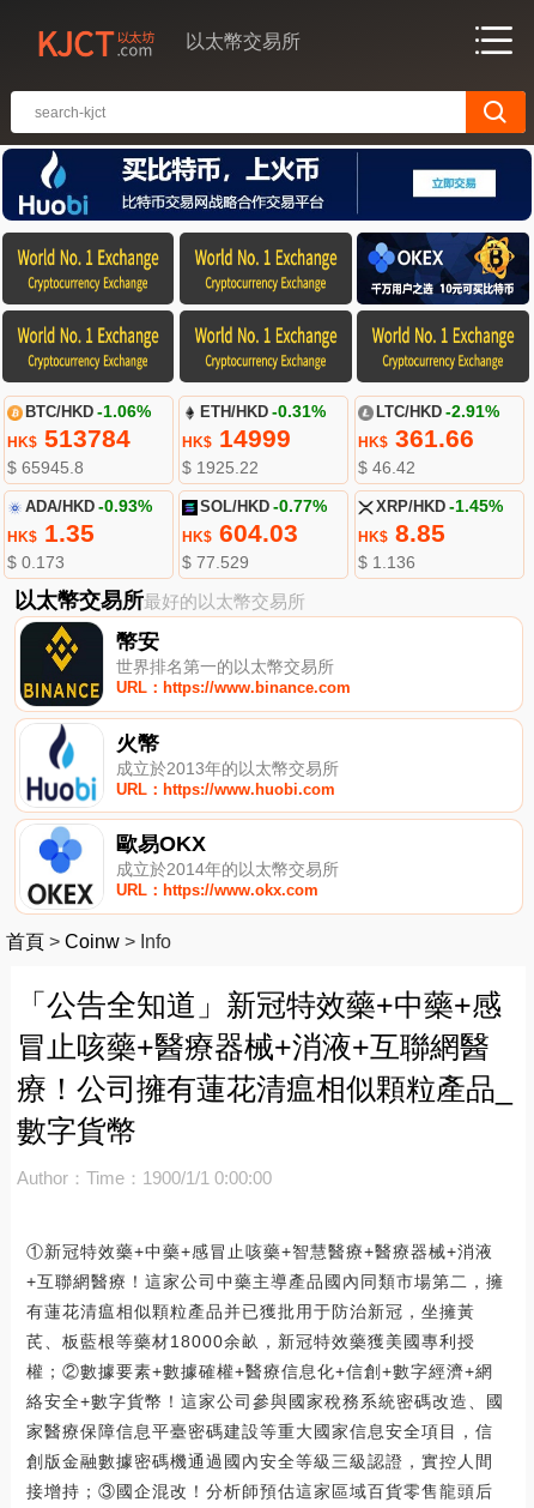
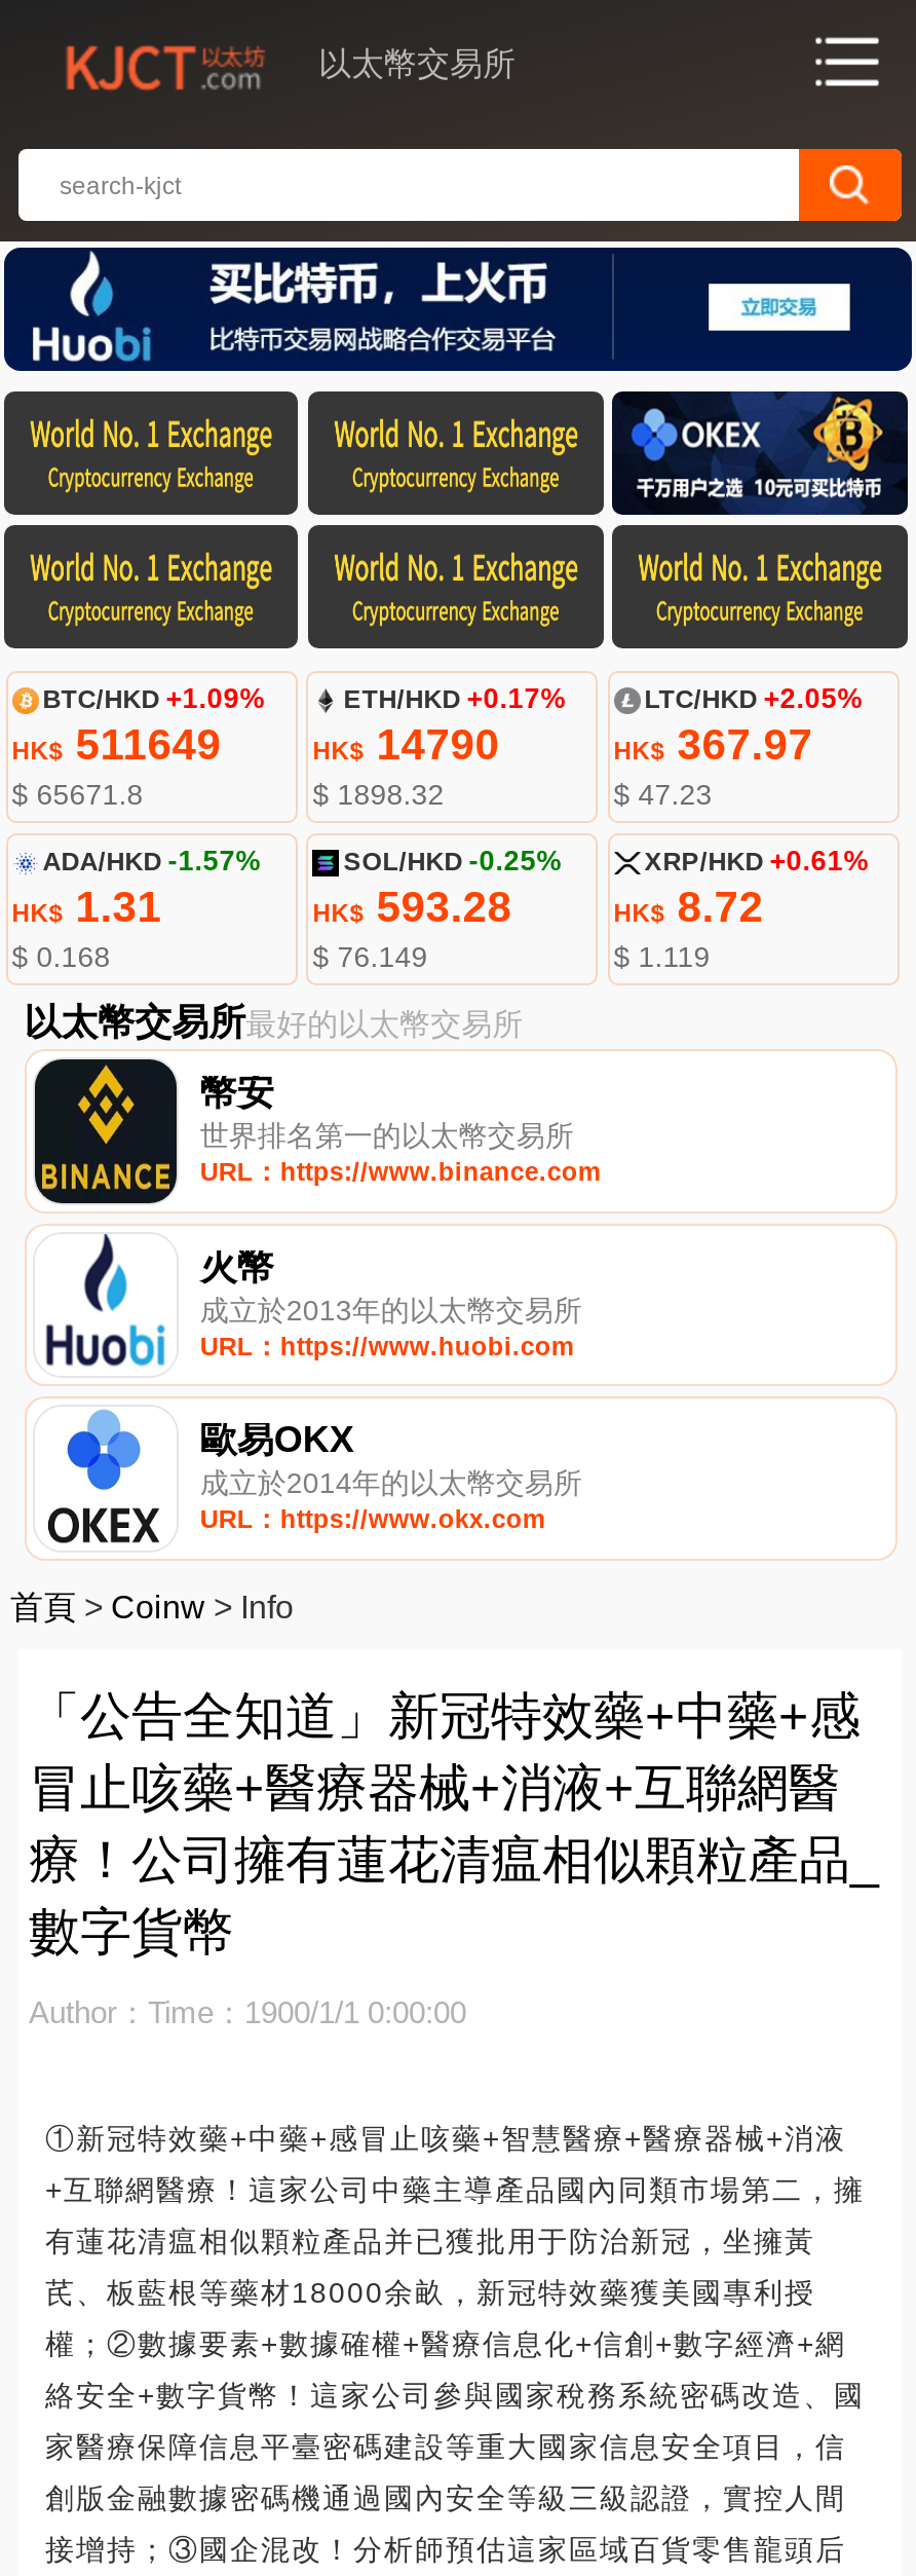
- BTC/HKD -1.06%
- HK$513784
- $ 65945.8
+ BTC/HKD +1.09%
+ HK$511649
+ $ 65671.8

- ETH/HKD -0.31%
- HK$14999
- $ 1925.22
+ ETH/HKD +0.17%
+ HK$14790
+ $ 1898.32

- LTC/HKD -2.91%
- HK$361.66
- $ 46.42
+ LTC/HKD +2.05%
+ HK$367.97
+ $ 47.23

- ADA/HKD -0.93%
- HK$1.35
- $ 0.173
+ ADA/HKD -1.57%
+ HK$1.31
+ $ 0.168

- SOL/HKD -0.77%
- HK$604.03
- $ 77.529
+ SOL/HKD -0.25%
+ HK$593.28
+ $ 76.149

- XRP/HKD -1.45%
- HK$8.85
- $ 1.136
+ XRP/HKD +0.61%
+ HK$8.72
+ $ 1.119
